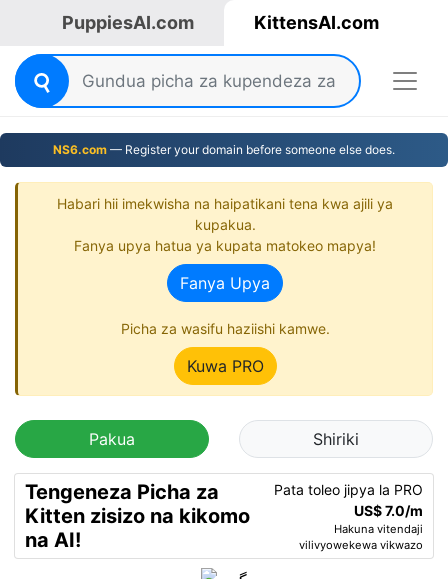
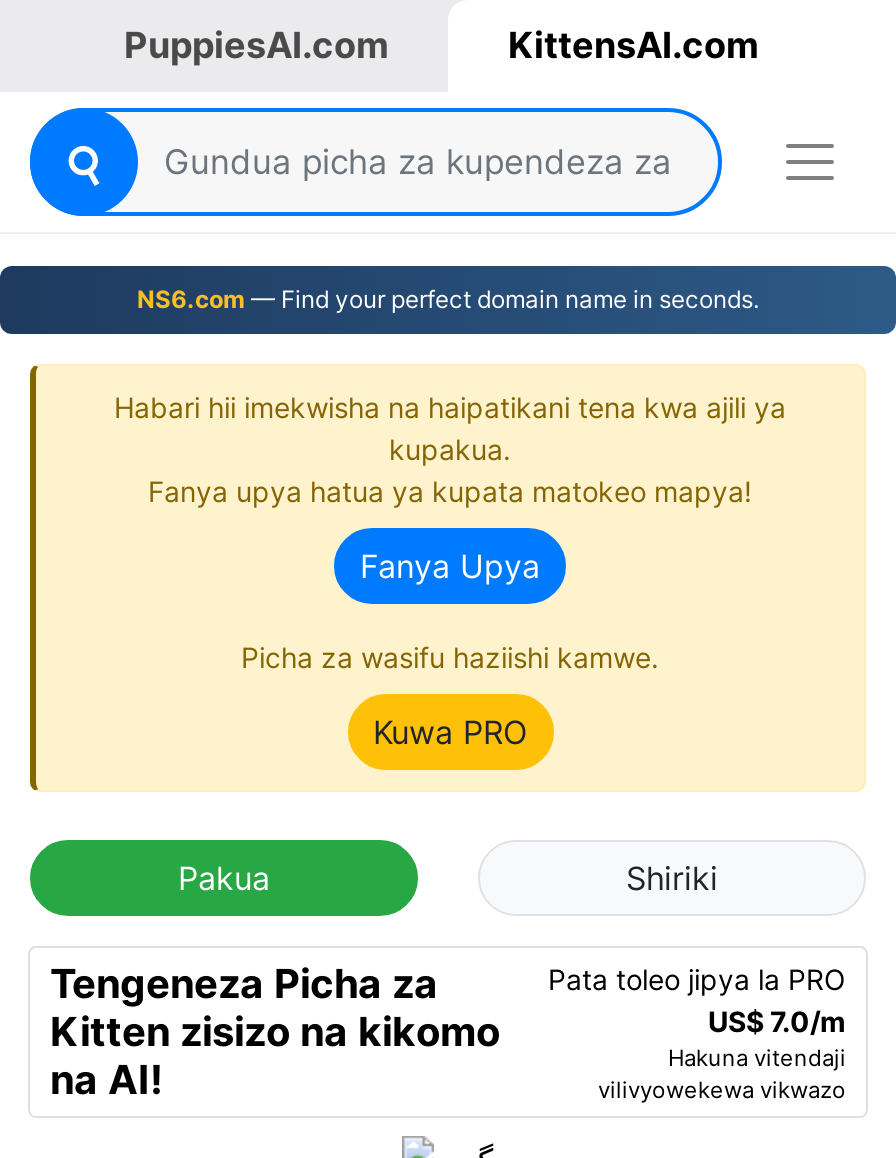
- NS6.com — Register your domain before someone else does.
+ NS6.com — Find your perfect domain name in seconds.
